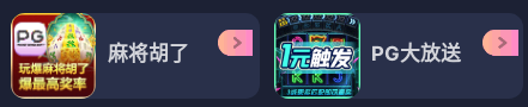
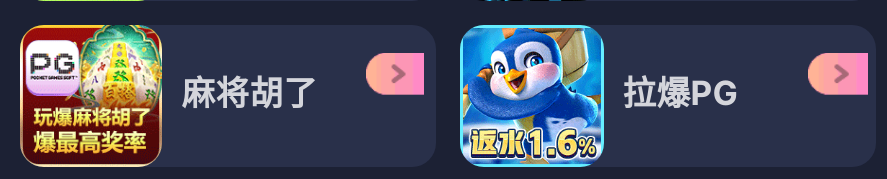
- [image]
- PG大放送
+ [image]
+ 拉爆PG
